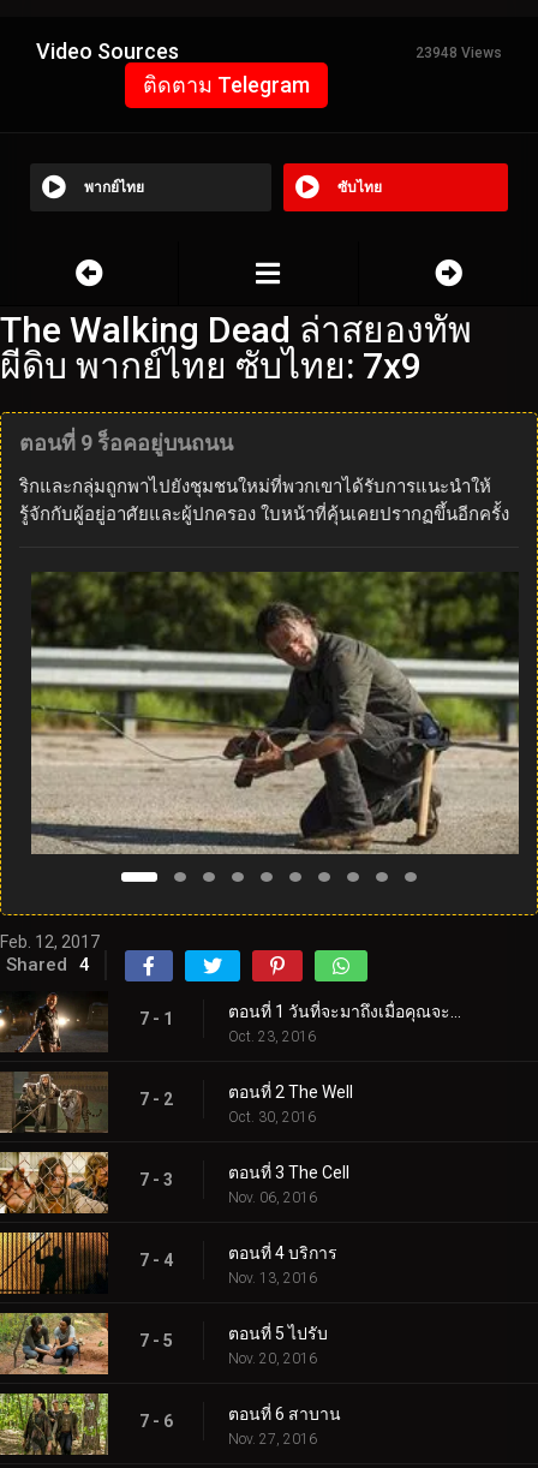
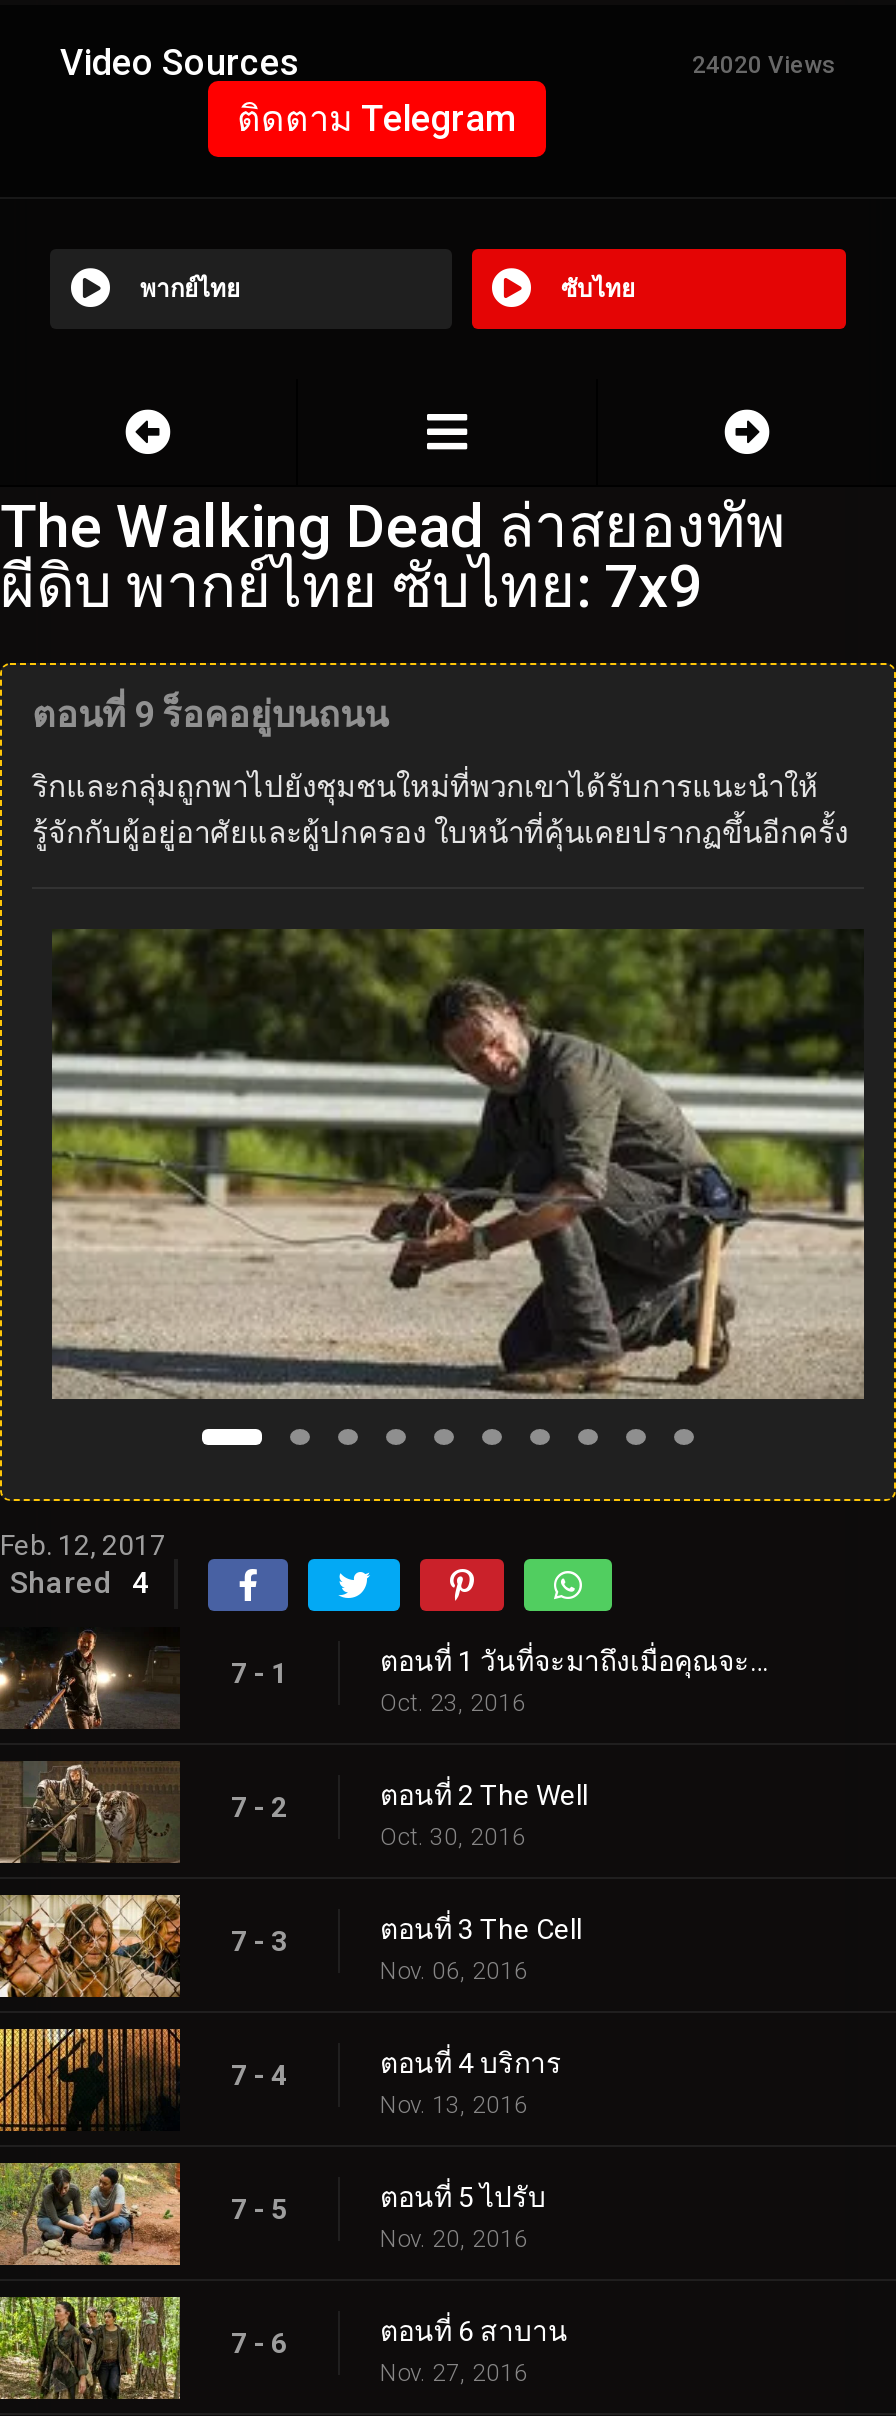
- 23948 Views
+ 24020 Views
